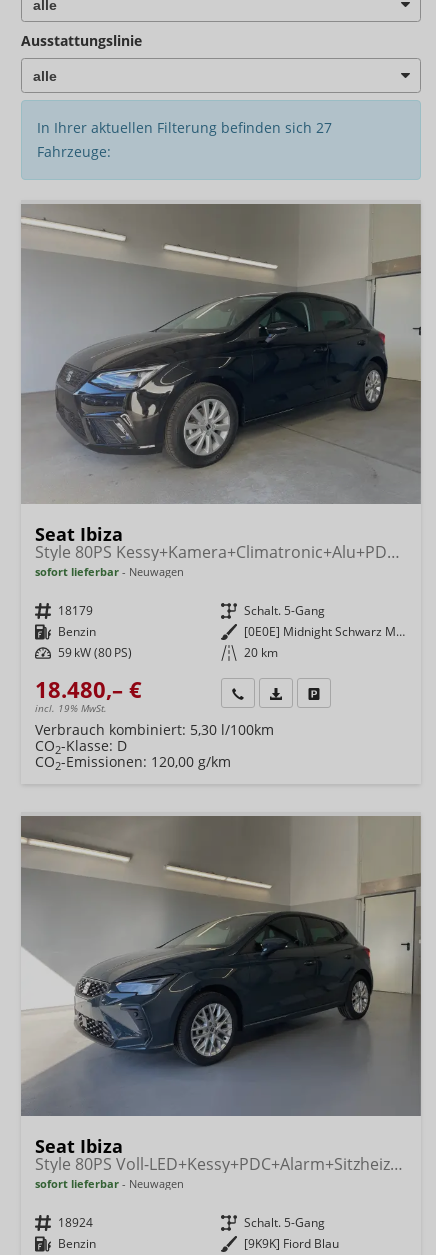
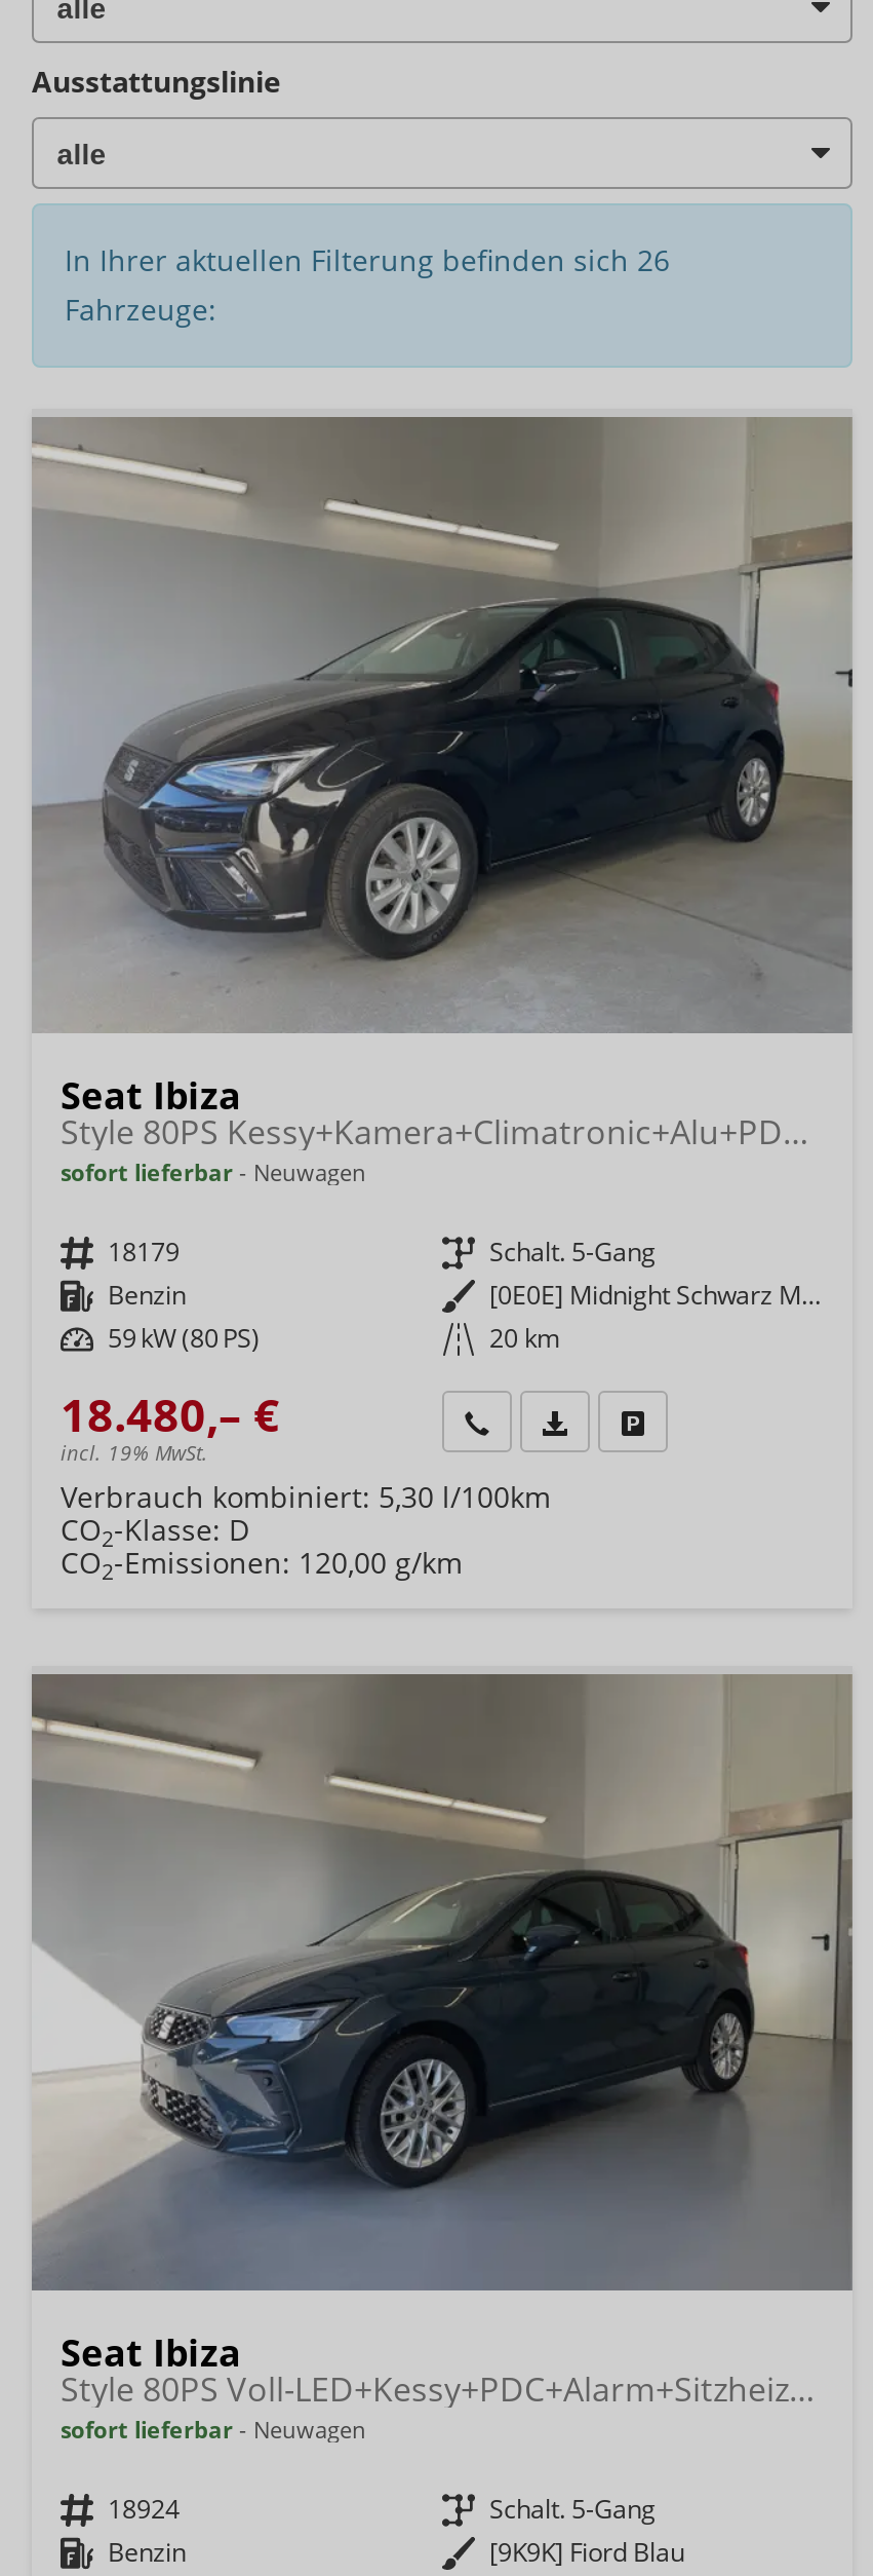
- In Ihrer aktuellen Filterung befinden sich 27
+ In Ihrer aktuellen Filterung befinden sich 26
